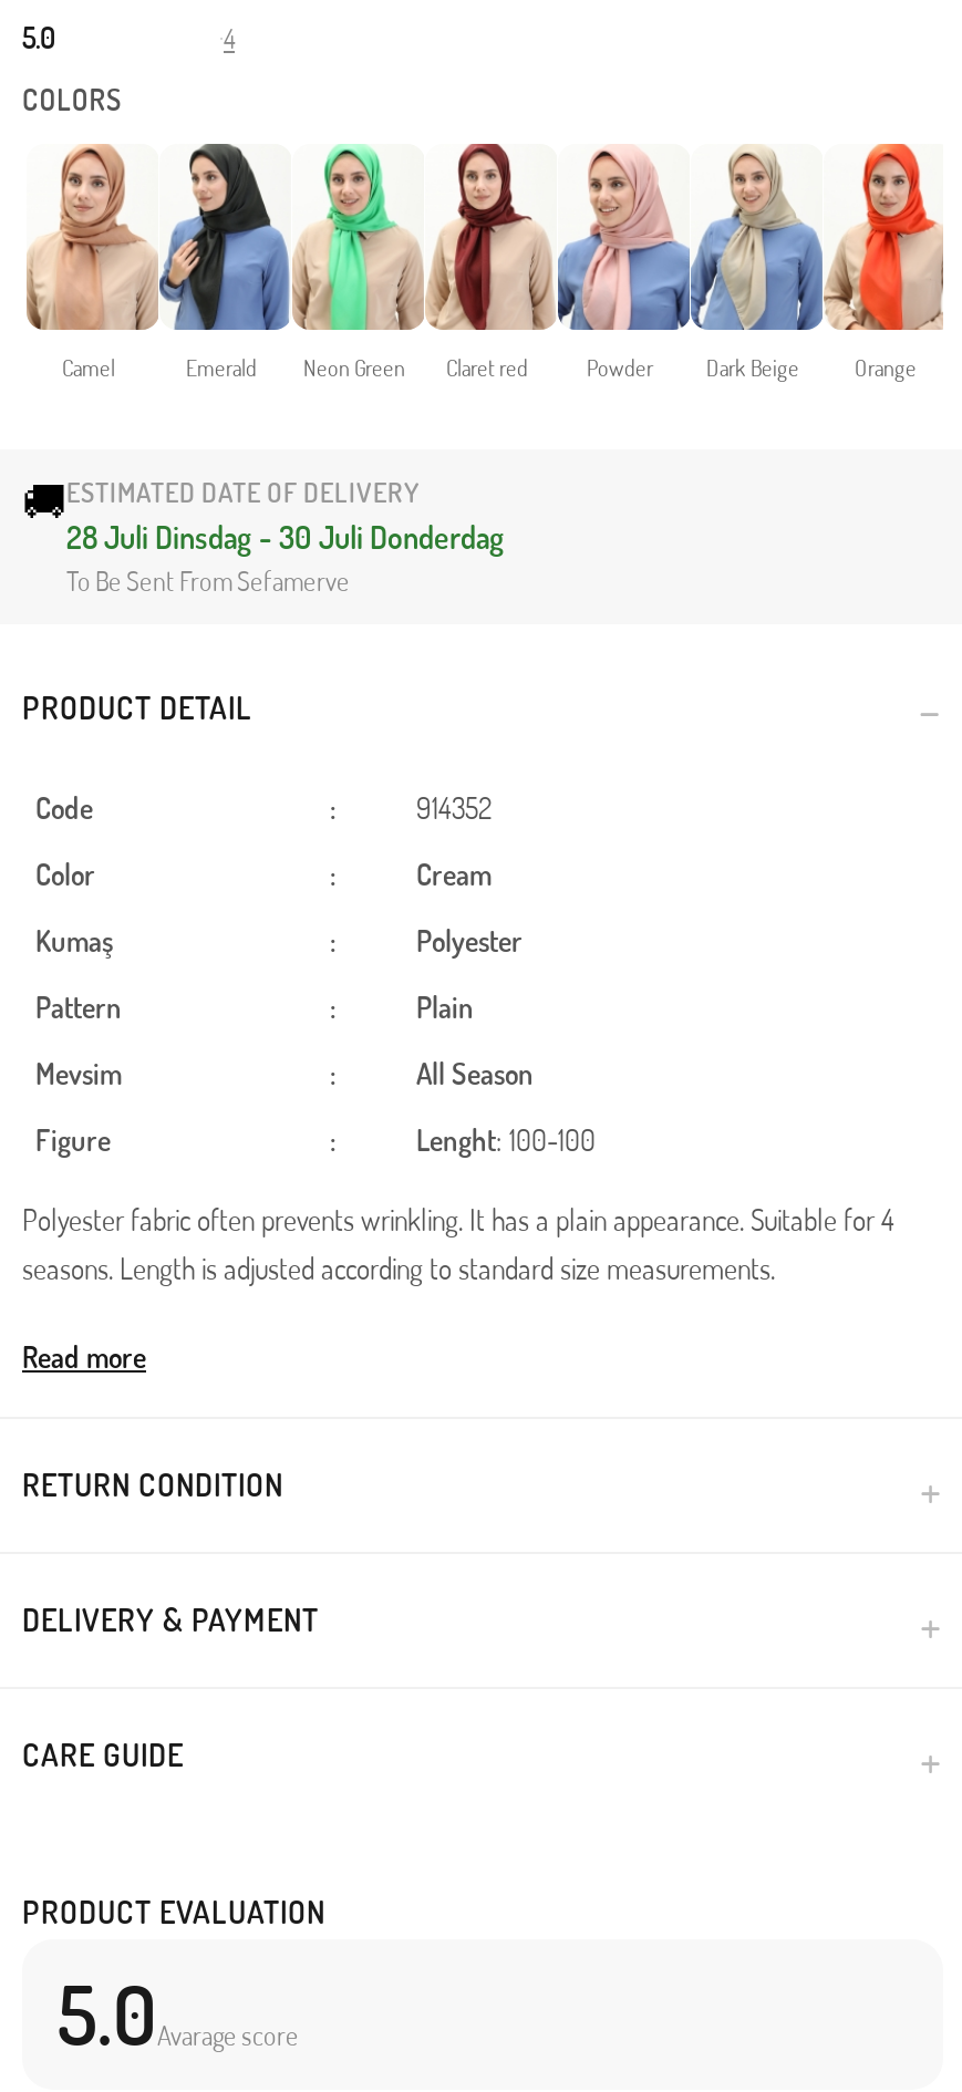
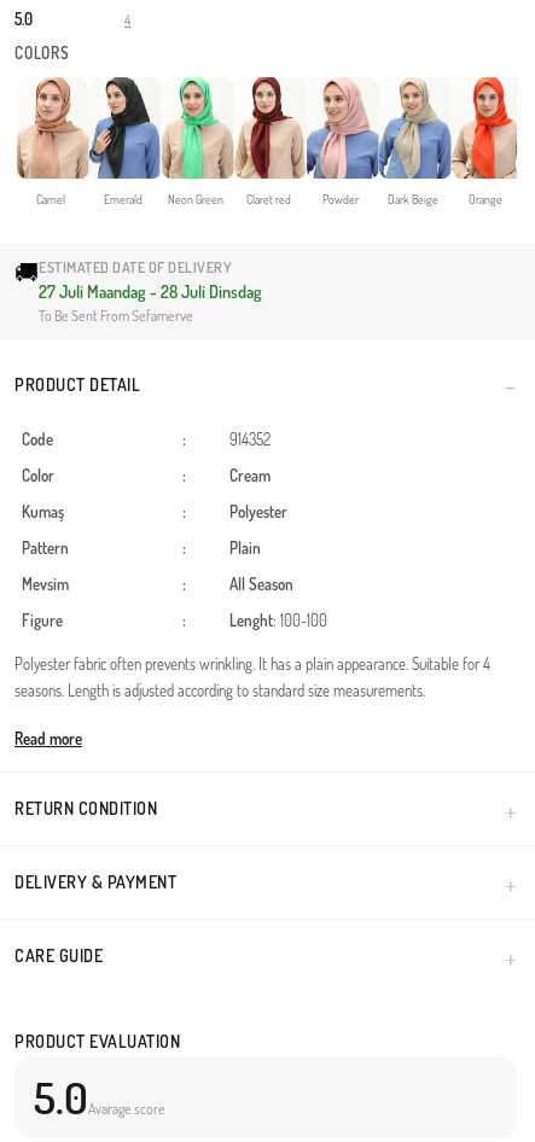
- 28 Juli Dinsdag - 30 Juli Donderdag
+ 27 Juli Maandag - 28 Juli Dinsdag
